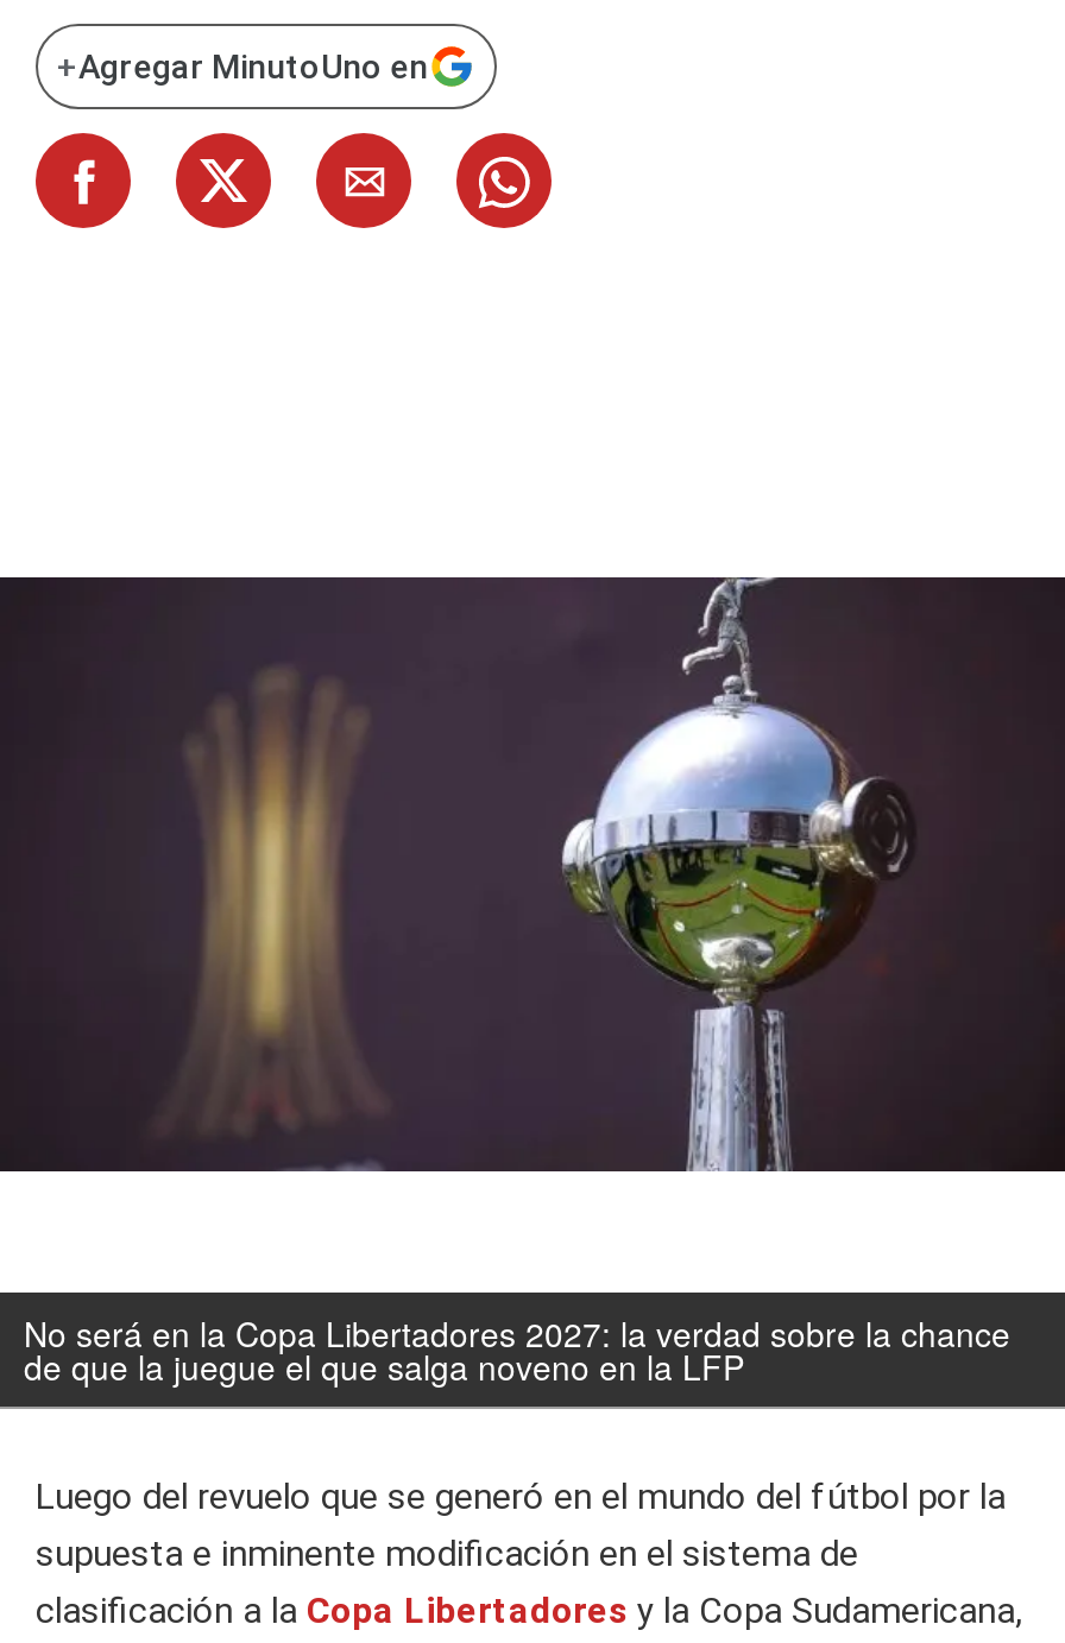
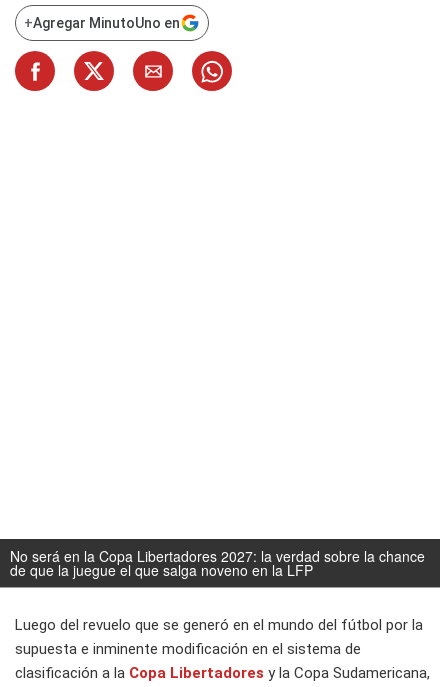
- [image]
